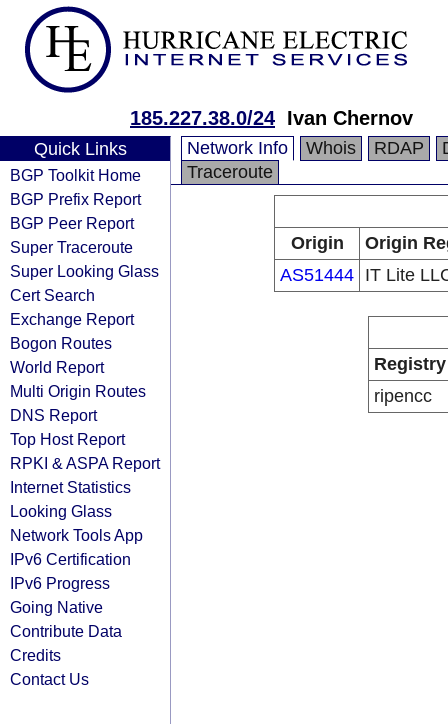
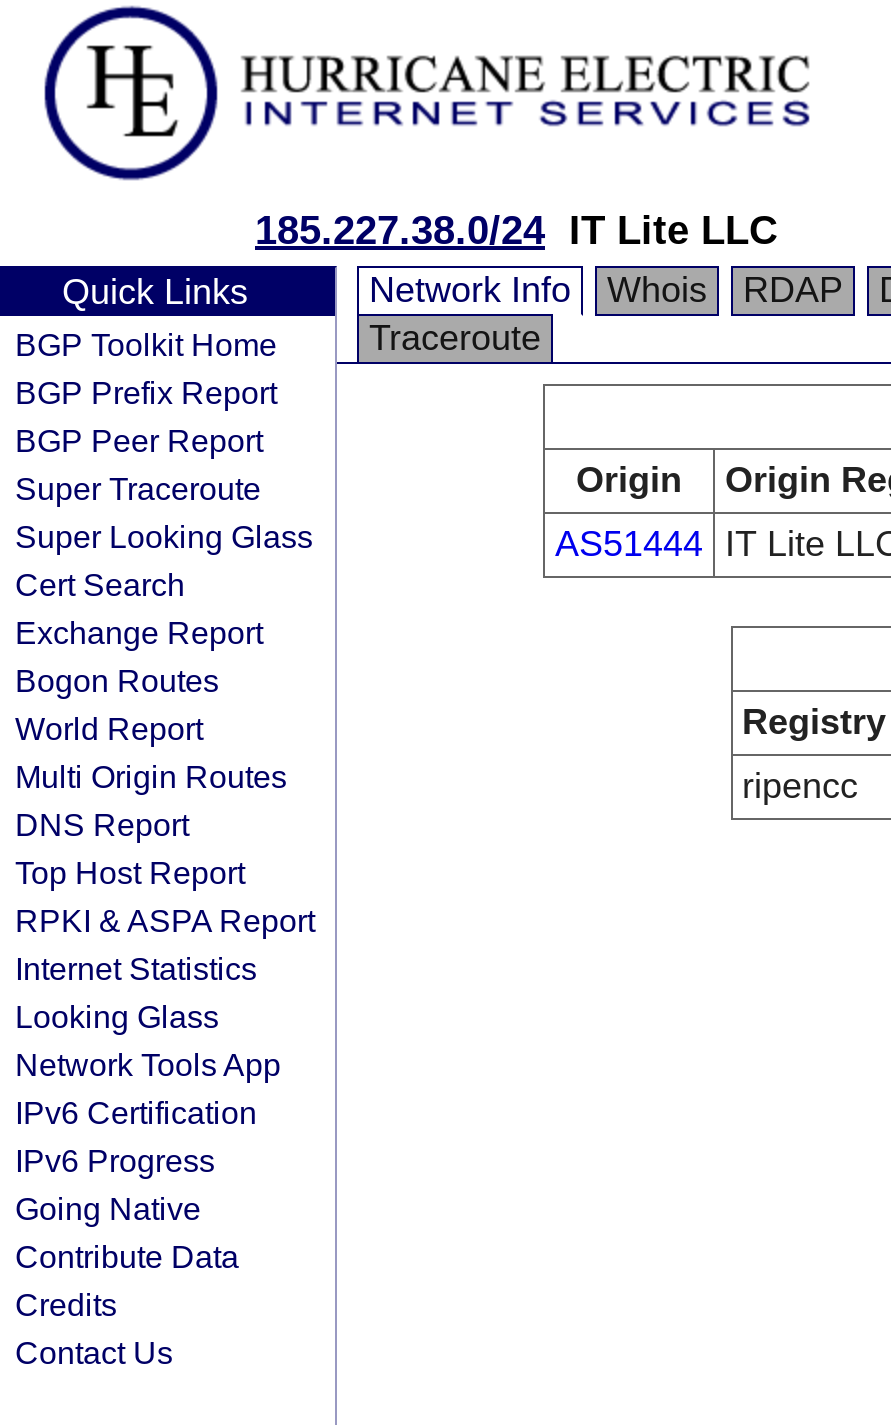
- 185.227.38.0/24 Ivan Chernov
+ 185.227.38.0/24 IT Lite LLC
